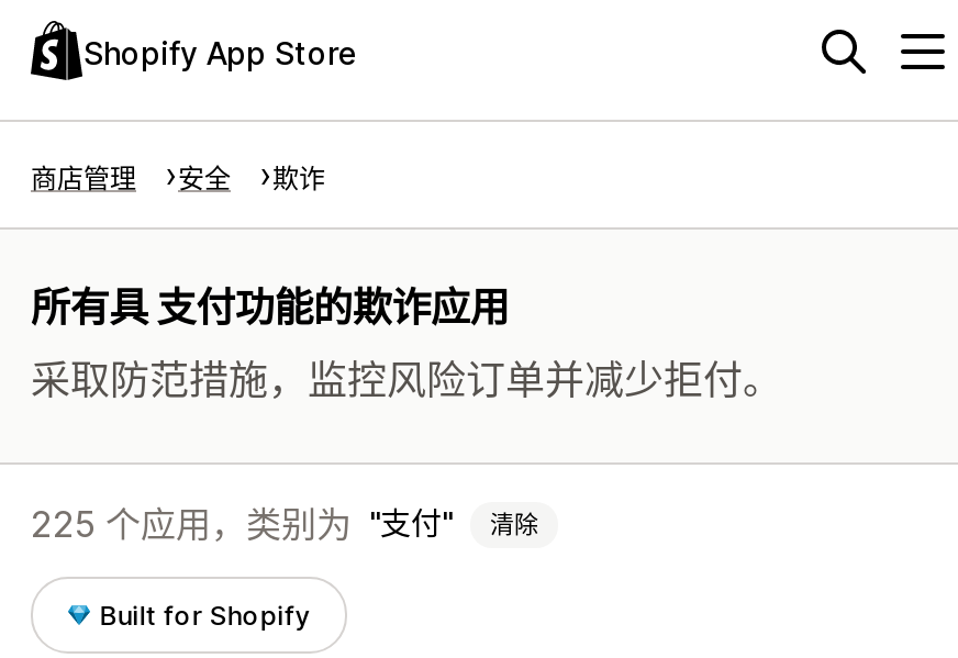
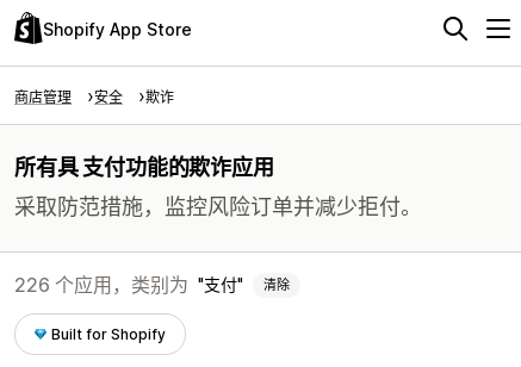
- 225 个应用，类别为
+ 226 个应用，类别为
